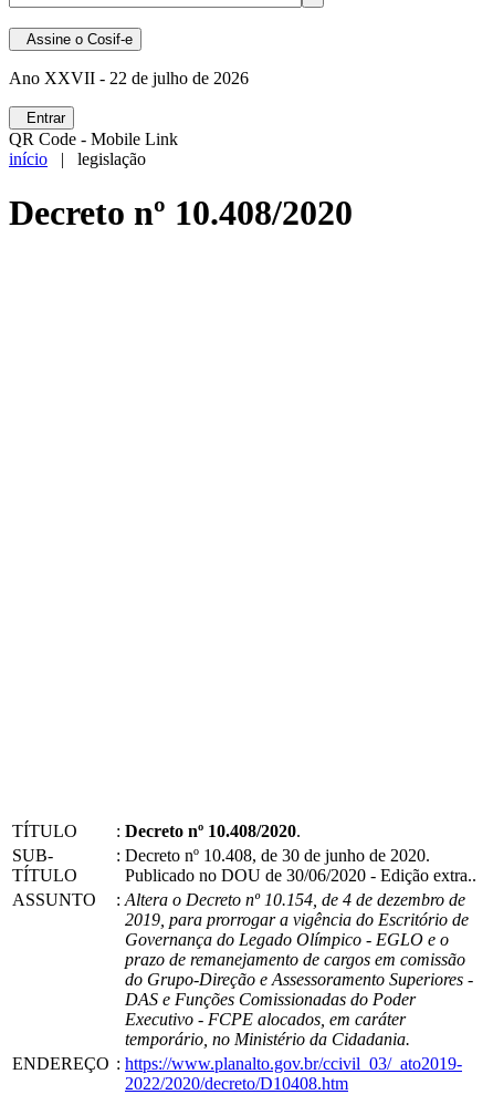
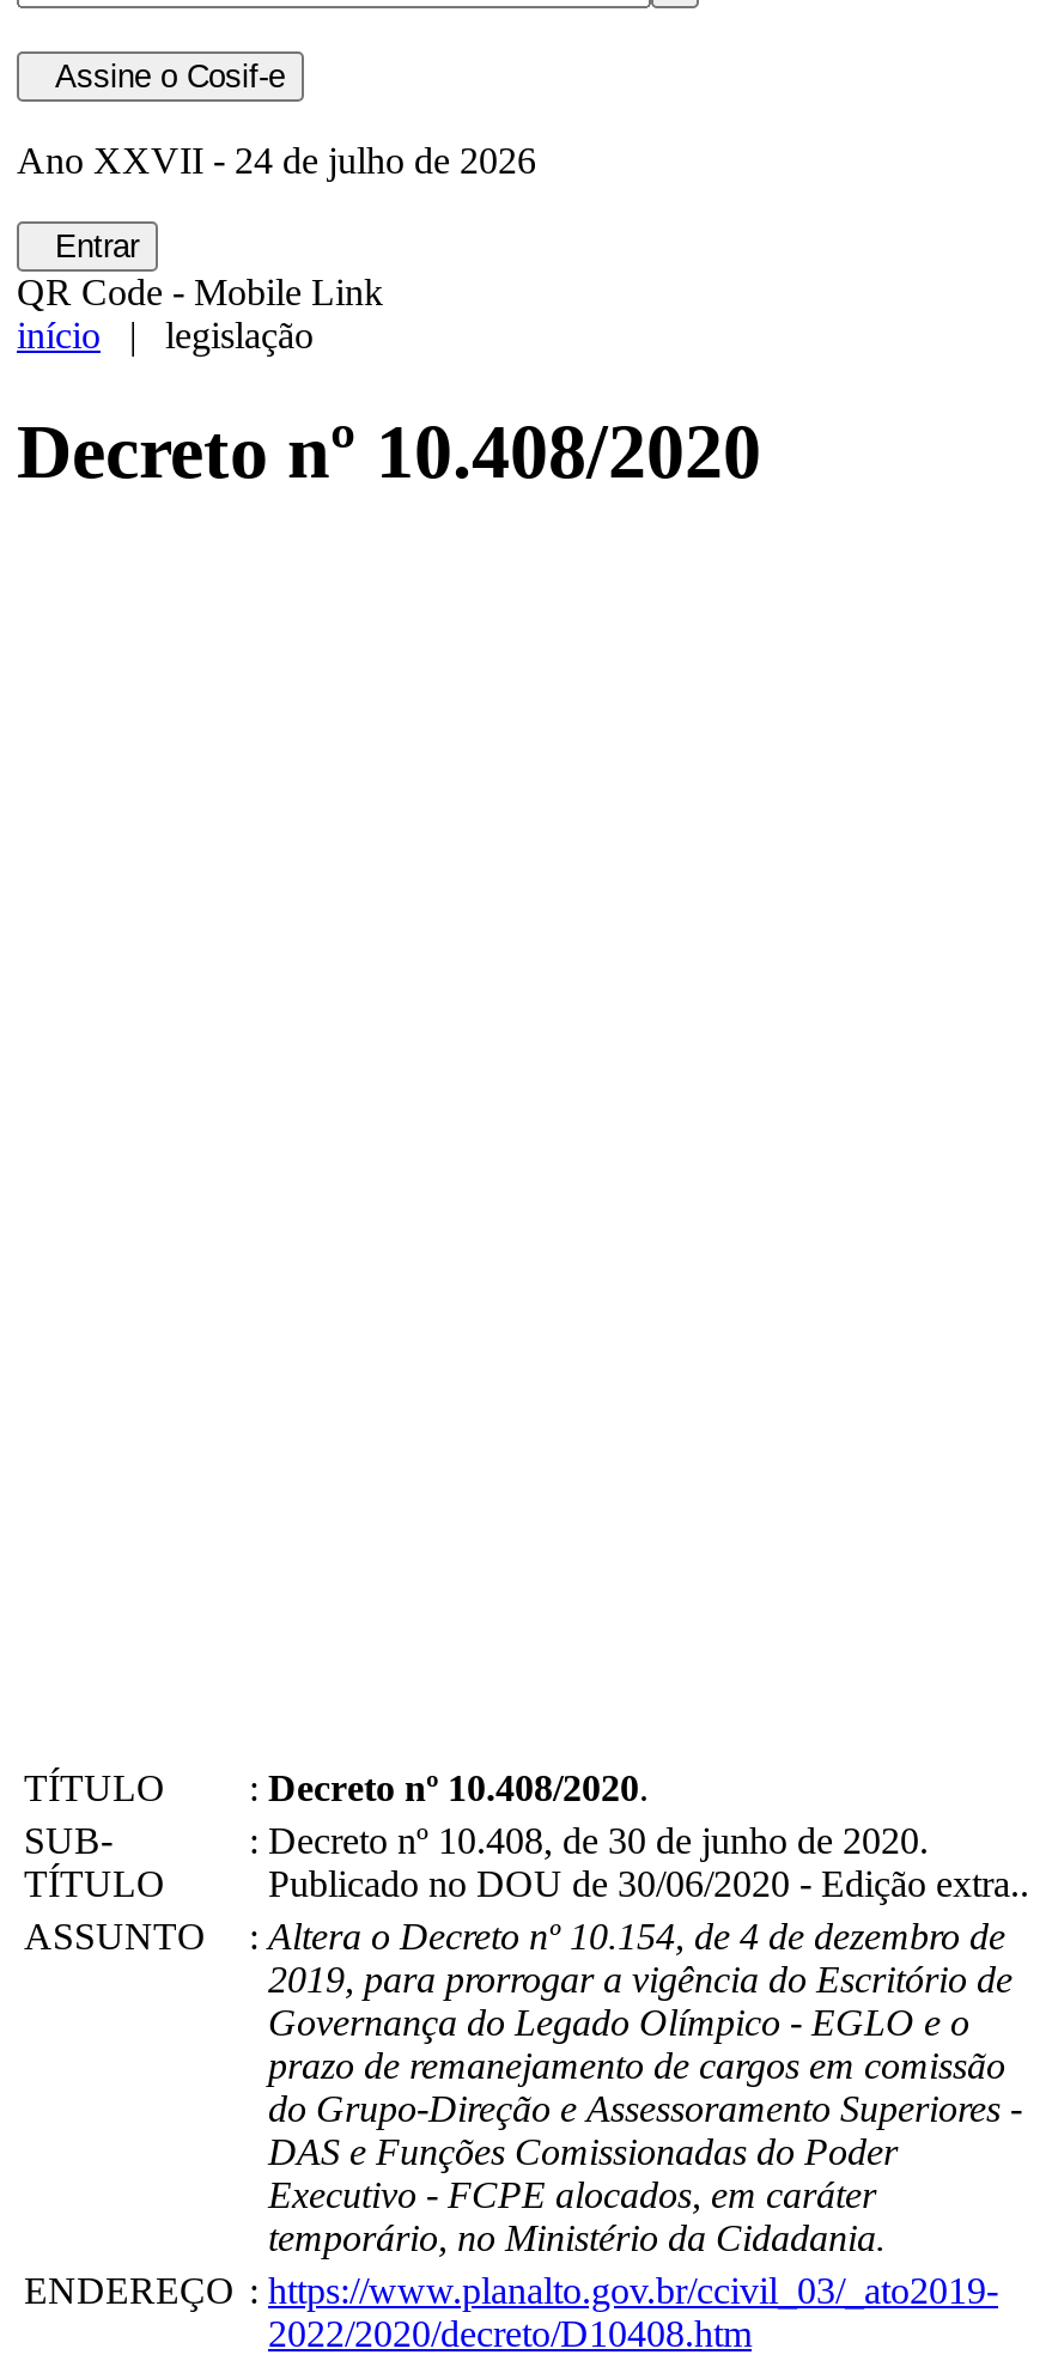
- Ano XXVII - 22 de julho de 2026
+ Ano XXVII - 24 de julho de 2026
